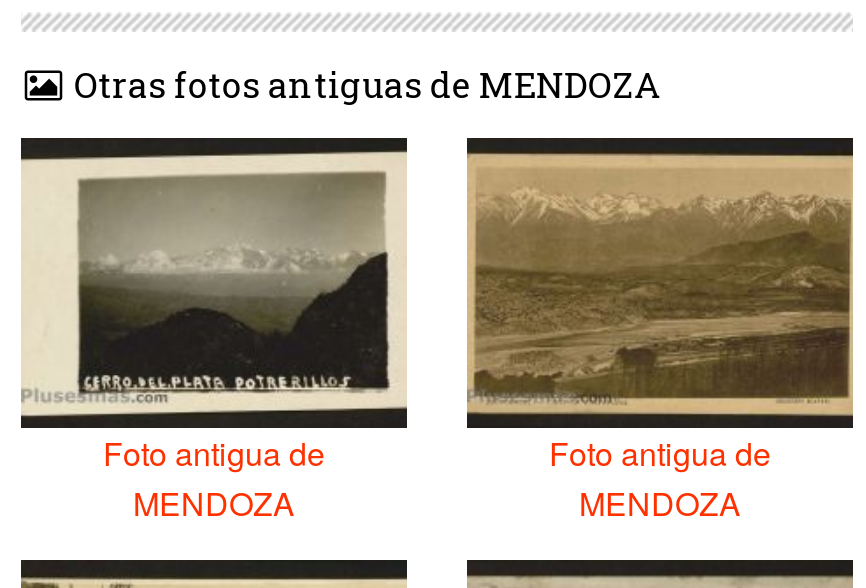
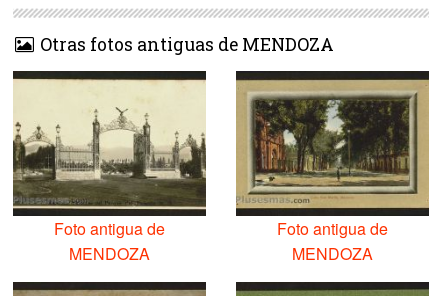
- [image]
+ [image]

- [image]
+ [image]
